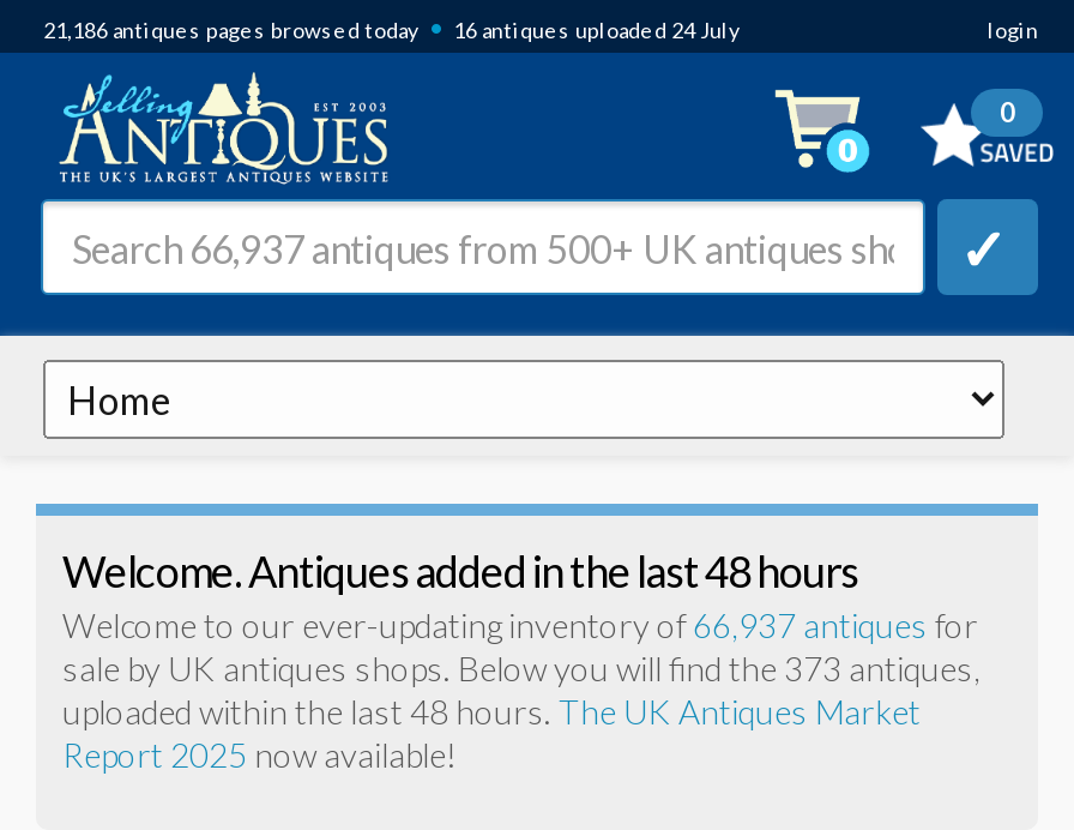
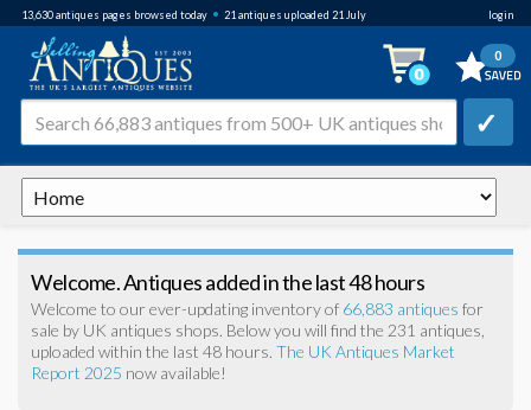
- 21,186antiques pages browsedtoday • 16 antiques uploaded 24 July
+ 13,630antiques pages browsedtoday • 21 antiques uploaded 21 July

- Welcome to our ever-updating inventory of 66,937 antiques for
+ Welcome to our ever-updating inventory of 66,883 antiques for

- sale by UK antiques shops. Below you will find the 373 antiques,
+ sale by UK antiques shops. Below you will find the 231 antiques,
